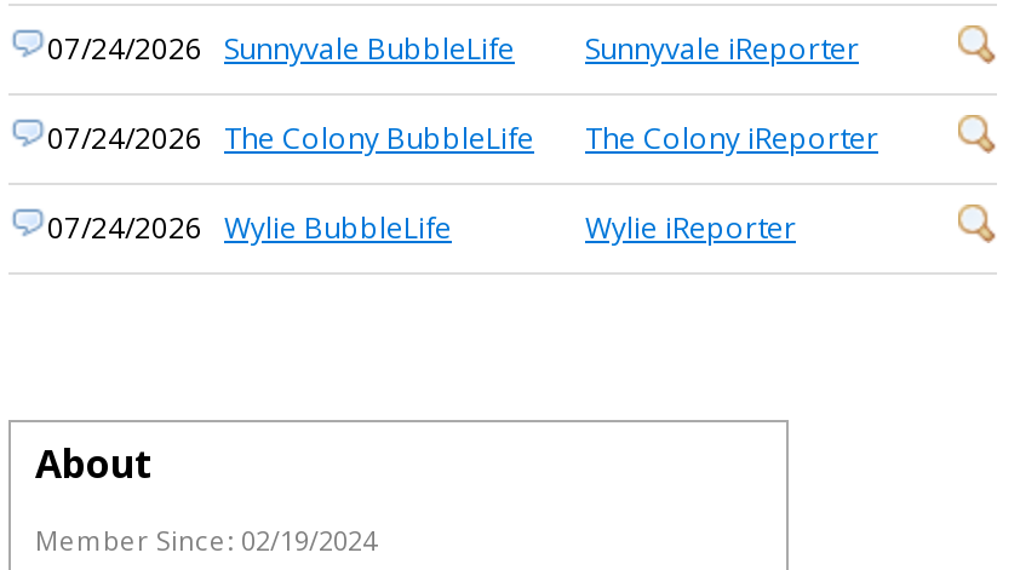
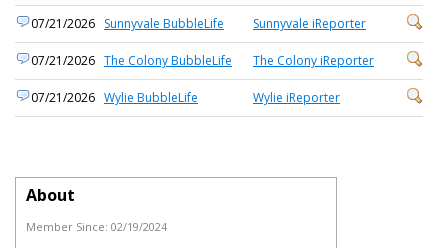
- 07/24/2026 Sunnyvale BubbleLife
+ 07/21/2026 Sunnyvale BubbleLife

- 07/24/2026 The Colony BubbleLife
+ 07/21/2026 The Colony BubbleLife

- 07/24/2026 Wylie BubbleLife
+ 07/21/2026 Wylie BubbleLife
